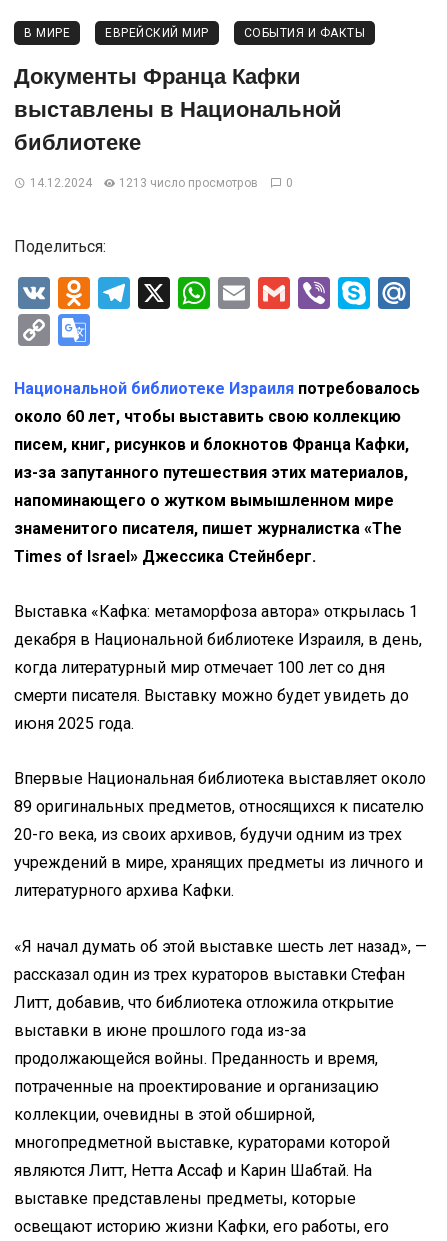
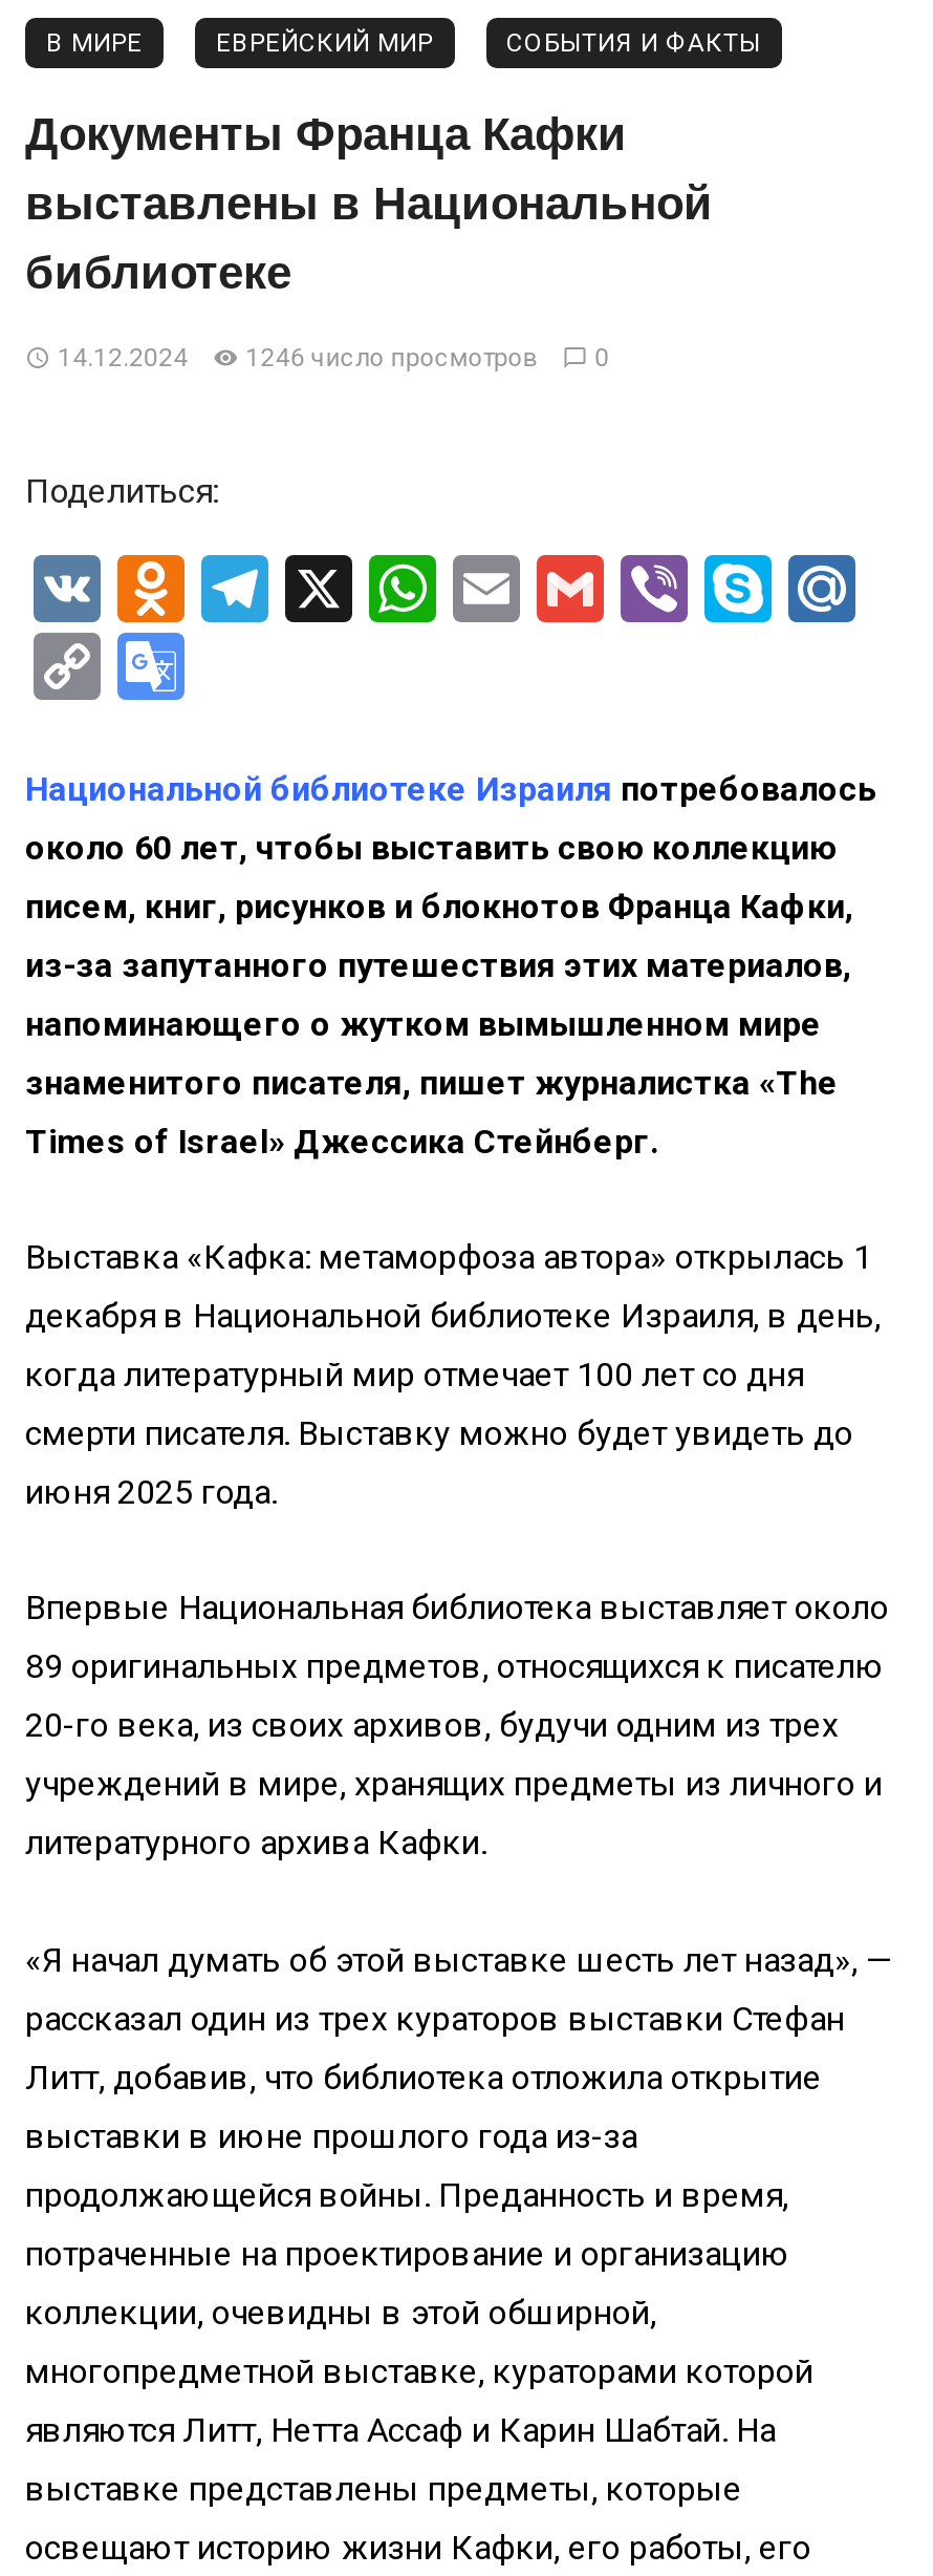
- 1213 число просмотров
+ 1246 число просмотров
